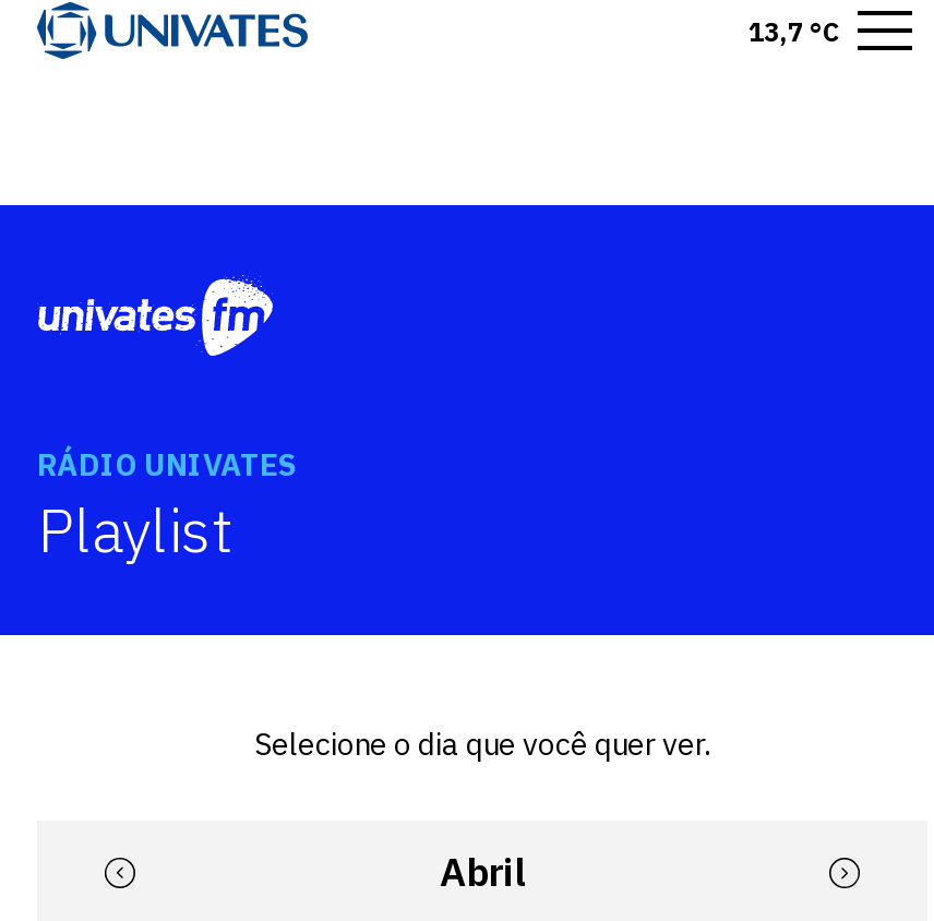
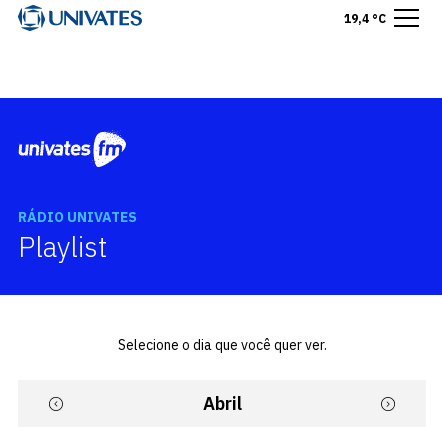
- 13,7 °C
+ 19,4 °C
